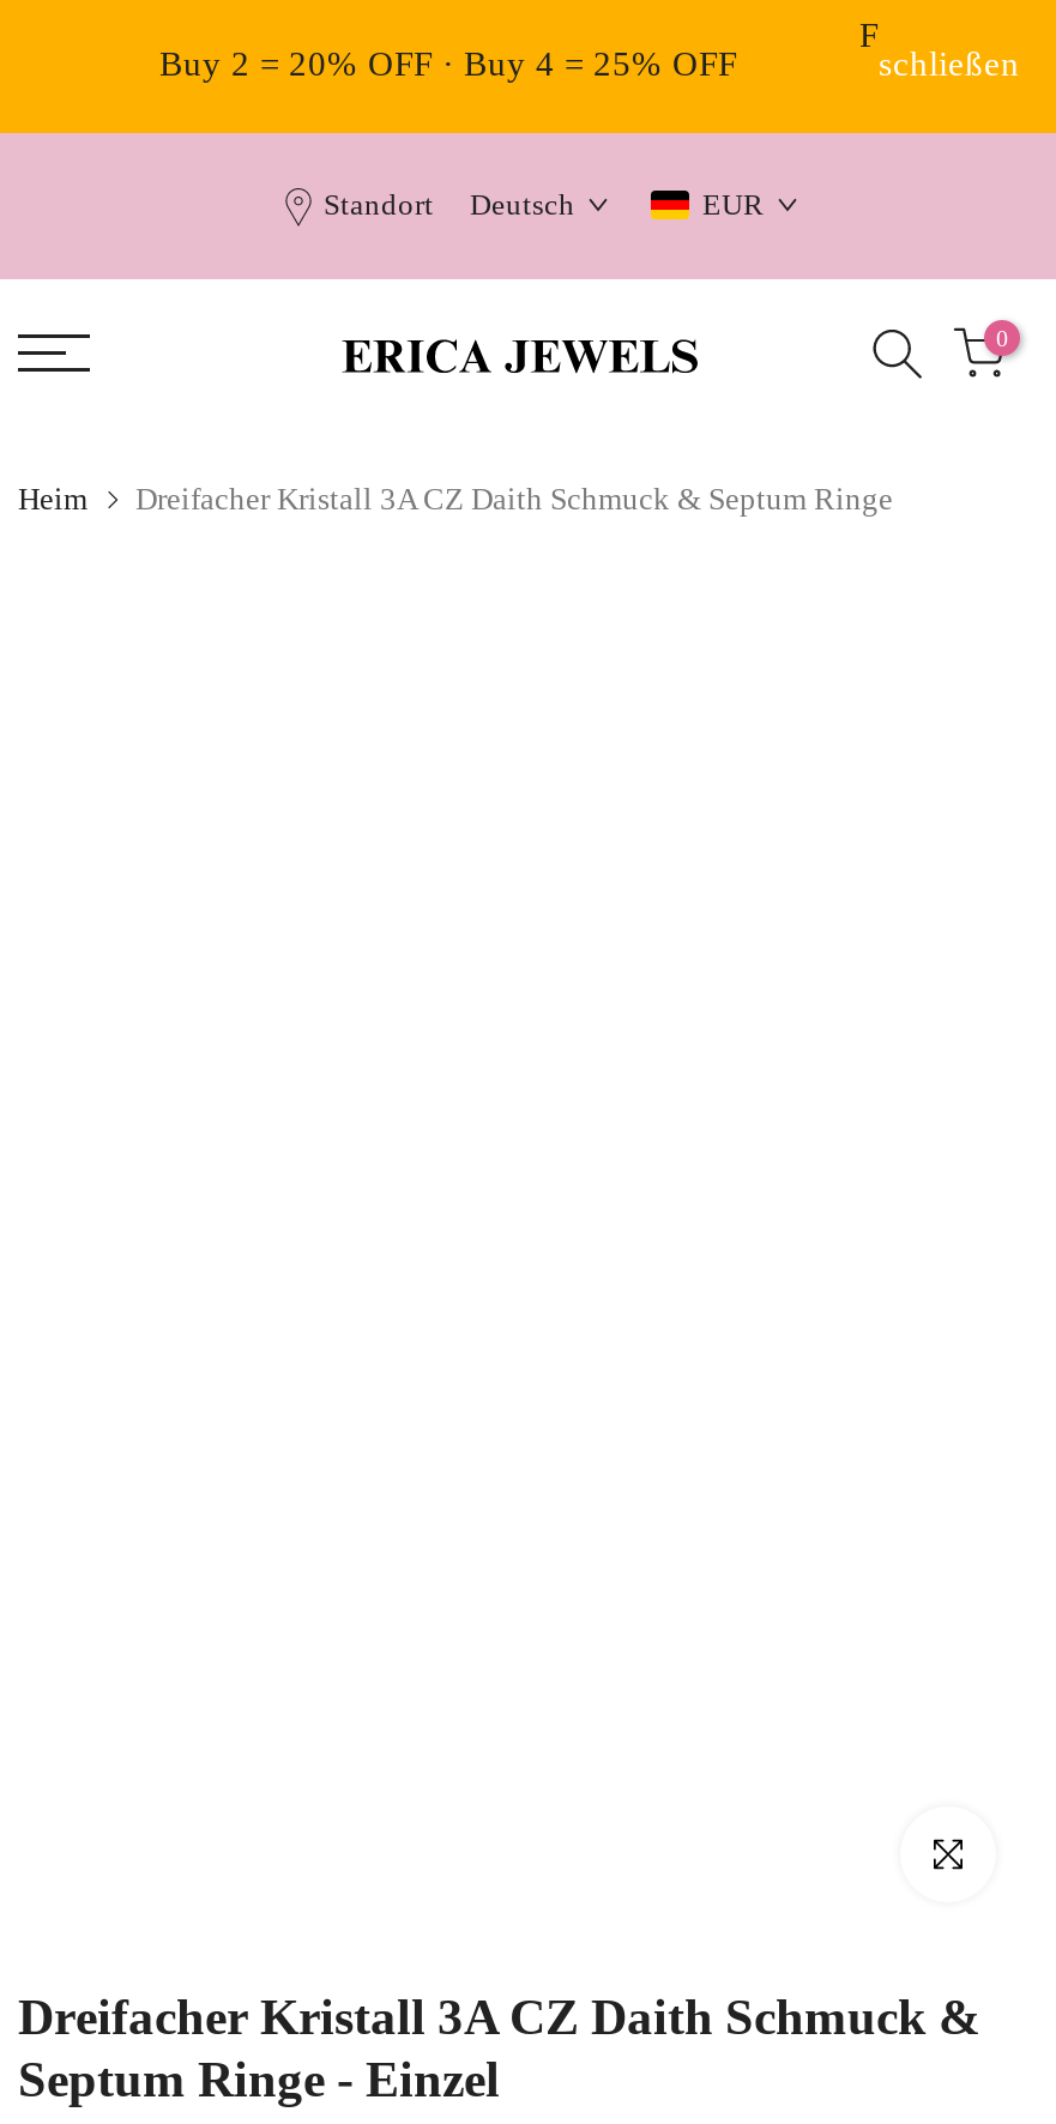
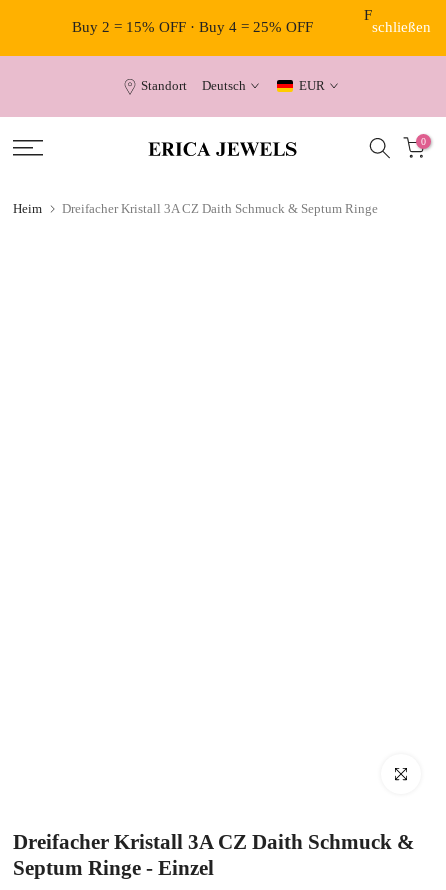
- Buy 2 = 20% OFF · Buy 4 = 25% OFF
+ Buy 2 = 15% OFF · Buy 4 = 25% OFF
